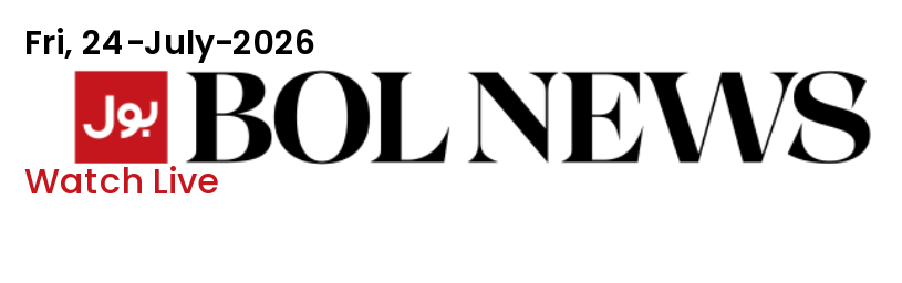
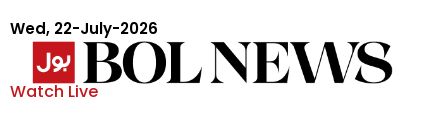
- Fri, 24-July-2026
+ Wed, 22-July-2026
